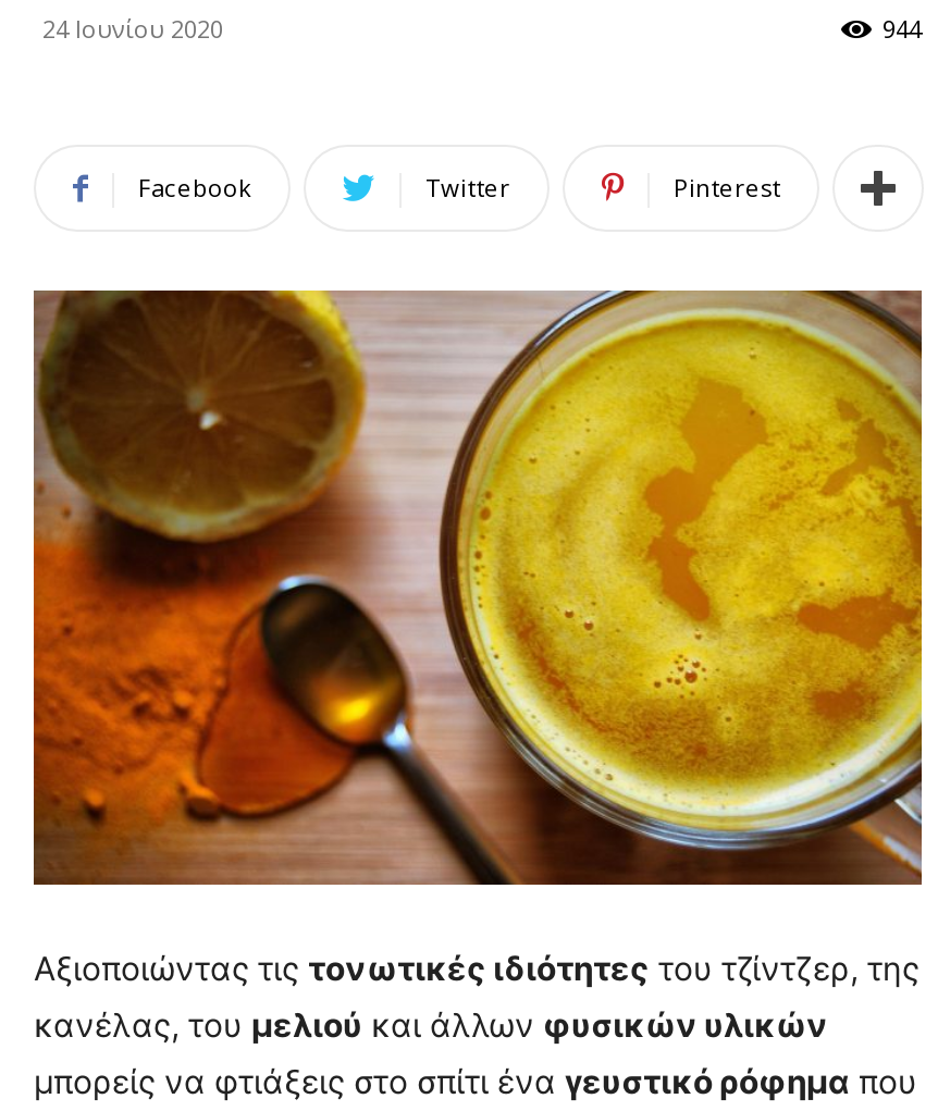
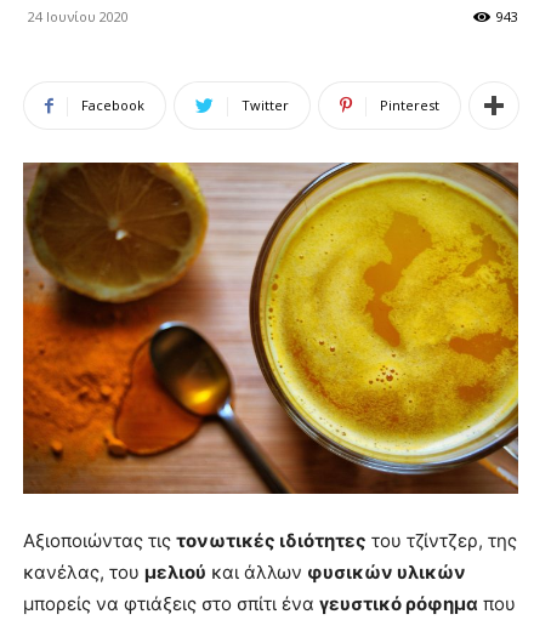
- 944
+ 943
